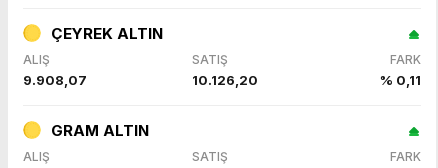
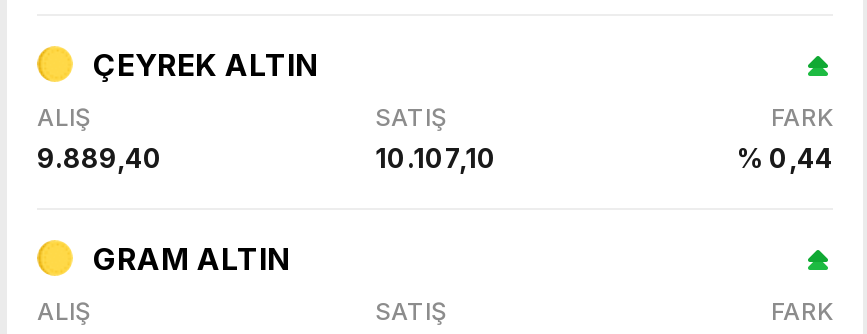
- 9.908,07
+ 9.889,40

- 10.126,20
+ 10.107,10

- % 0,11
+ % 0,44
